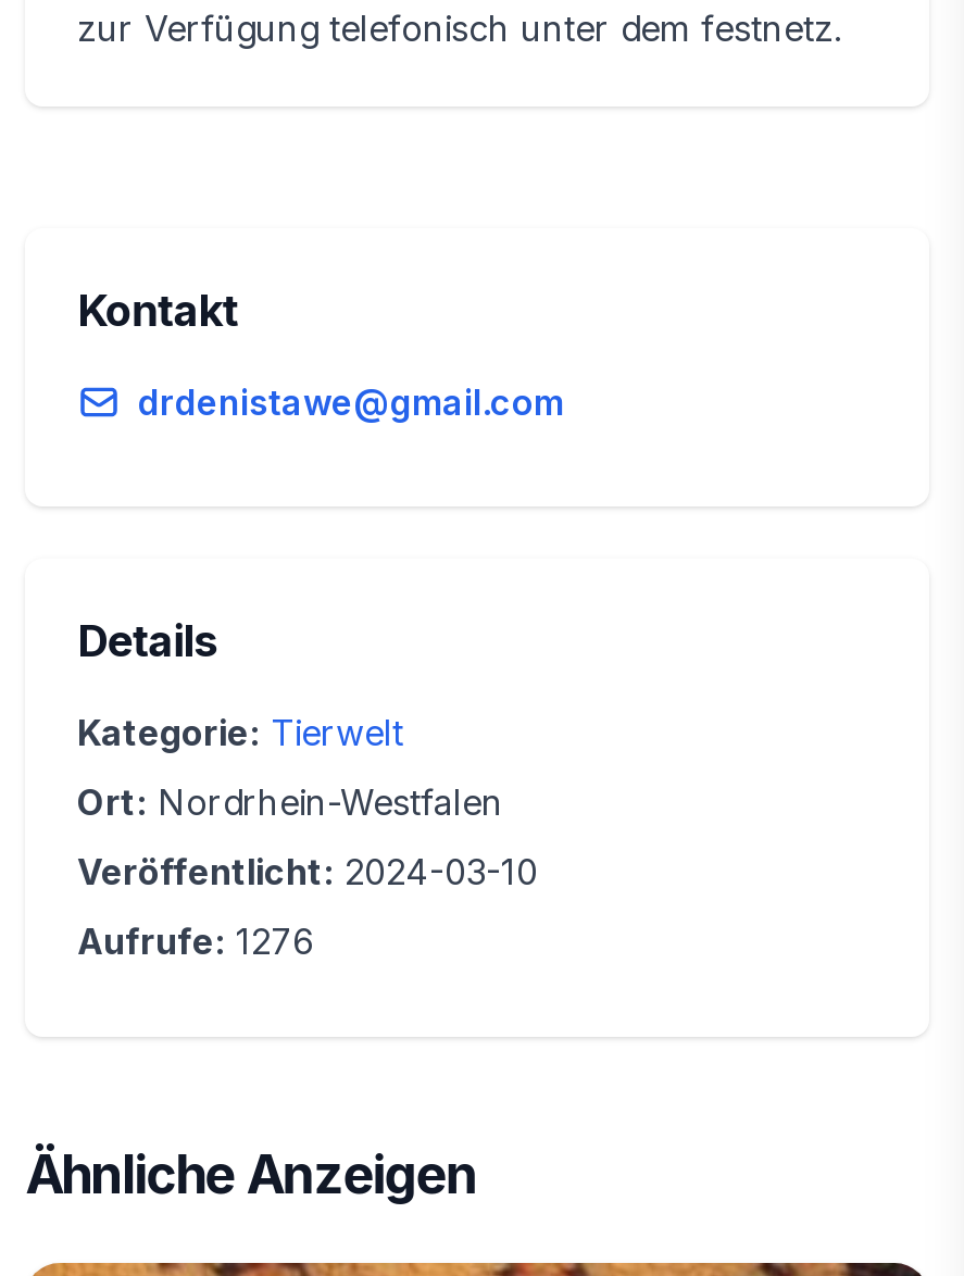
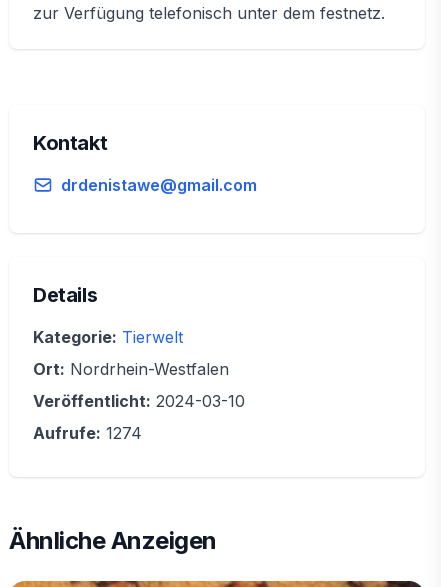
- Aufrufe: 1276
+ Aufrufe: 1274
